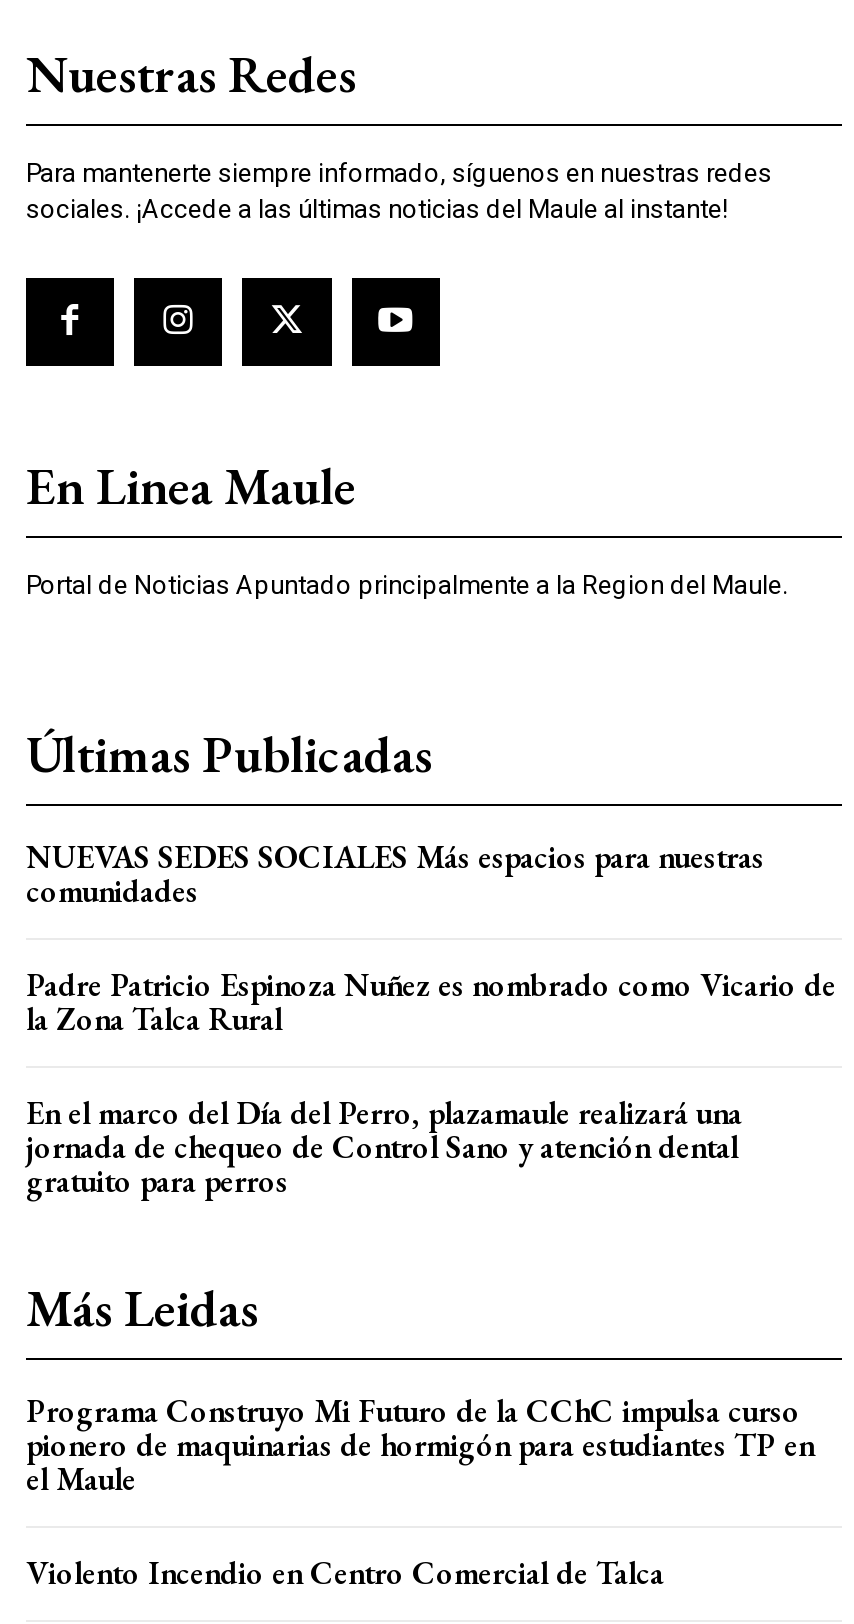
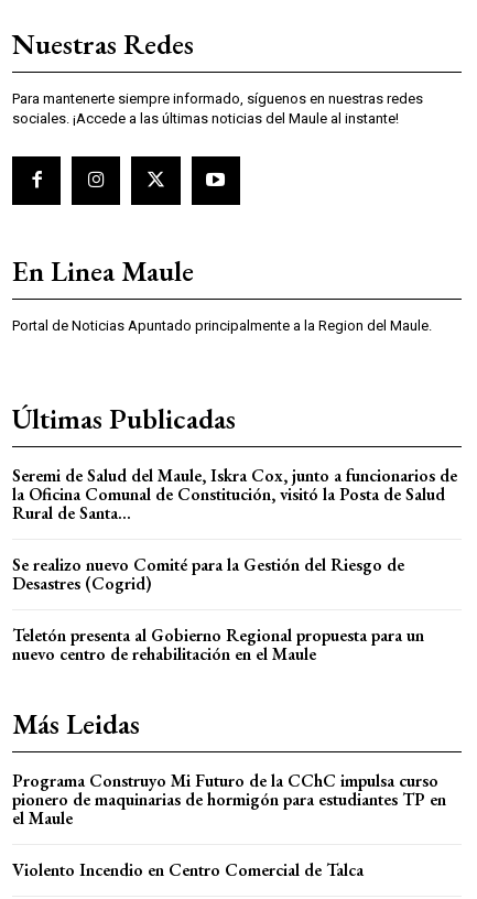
- NUEVAS SEDES SOCIALES Más espacios para nuestras
- comunidades
+ Seremi de Salud del Maule, Iskra Cox, junto a funcionarios de
+ la Oficina Comunal de Constitución, visitó la Posta de Salud
+ Rural de Santa...

- Padre Patricio Espinoza Nuñez es nombrado como Vicario de
- la Zona Talca Rural
+ Se realizo nuevo Comité para la Gestión del Riesgo de
+ Desastres (Cogrid)

- En el marco del Día del Perro, plazamaule realizará una
- jornada de chequeo de Control Sano y atención dental
- gratuito para perros
+ Teletón presenta al Gobierno Regional propuesta para un
+ nuevo centro de rehabilitación en el Maule
